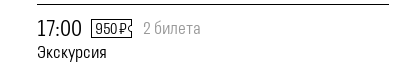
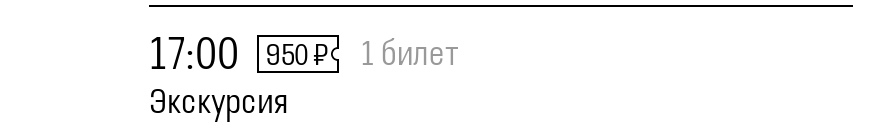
- 17:00 950 ₽ 2 билета
+ 17:00 950 ₽ 1 билет
